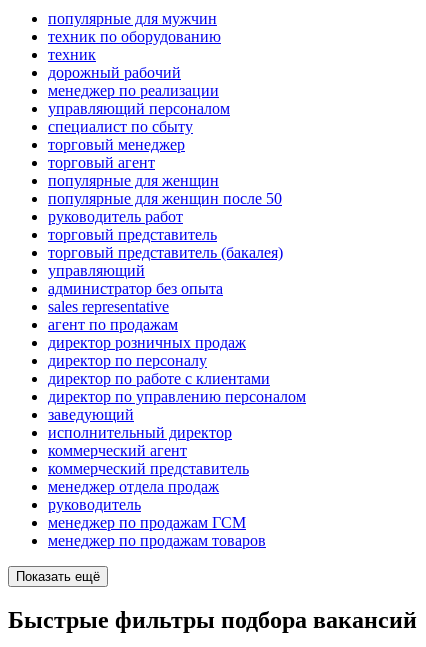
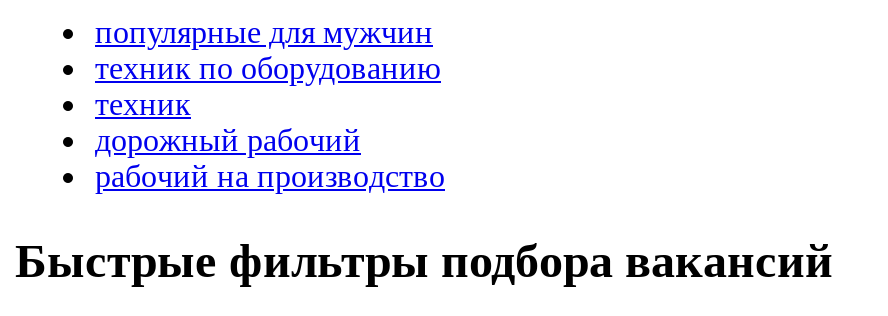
- менеджер по реализации
- управляющий персоналом
- специалист по сбыту
- торговый менеджер
- торговый агент
- популярные для женщин
- популярные для женщин после 50
- руководитель работ
- торговый представитель
- торговый представитель (бакалея)
- управляющий
- администратор без опыта
- sales representative
- агент по продажам
- директор розничных продаж
- директор по персоналу
- директор по работе с клиентами
- директор по управлению персоналом
- заведующий
- исполнительный директор
- коммерческий агент
- коммерческий представитель
- менеджер отдела продаж
- руководитель
- менеджер по продажам ГСМ
- менеджер по продажам товаров
- Показать ещё
+ рабочий на производство
